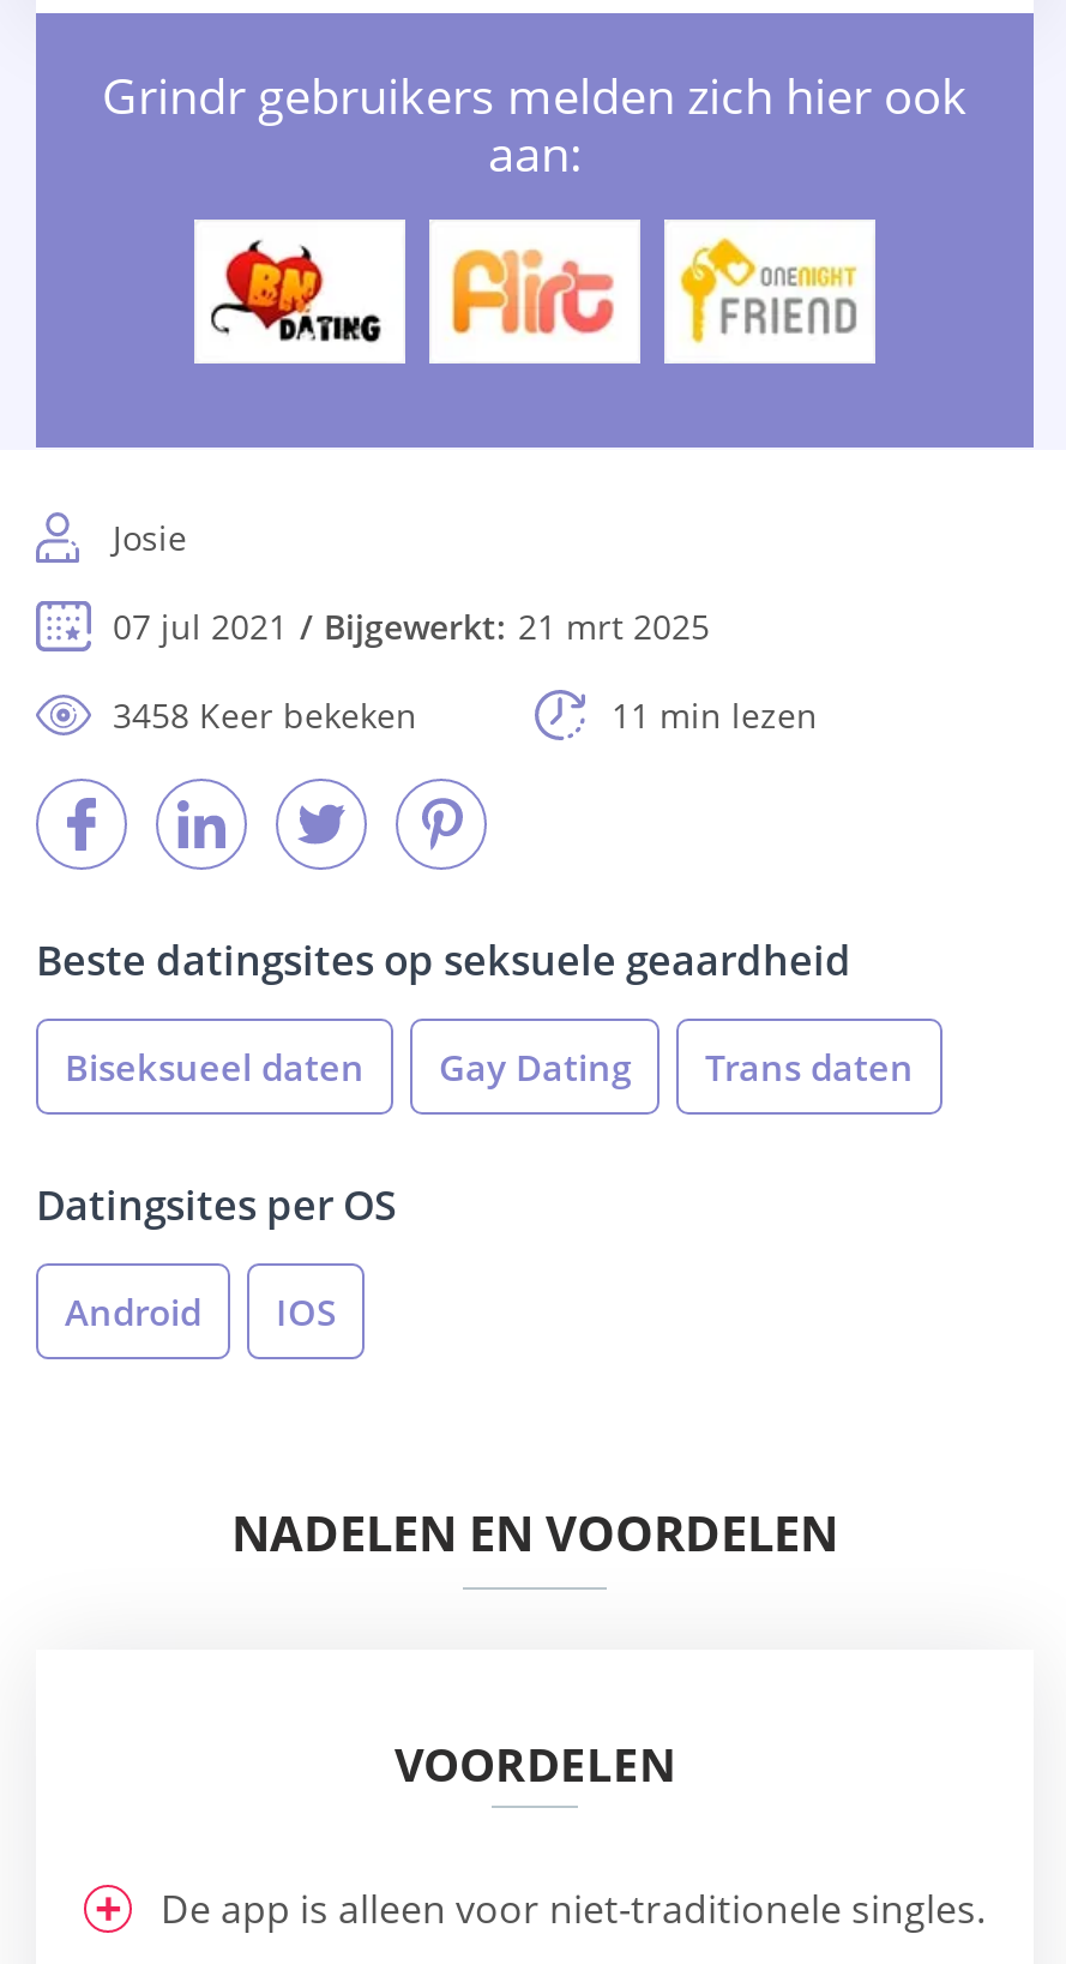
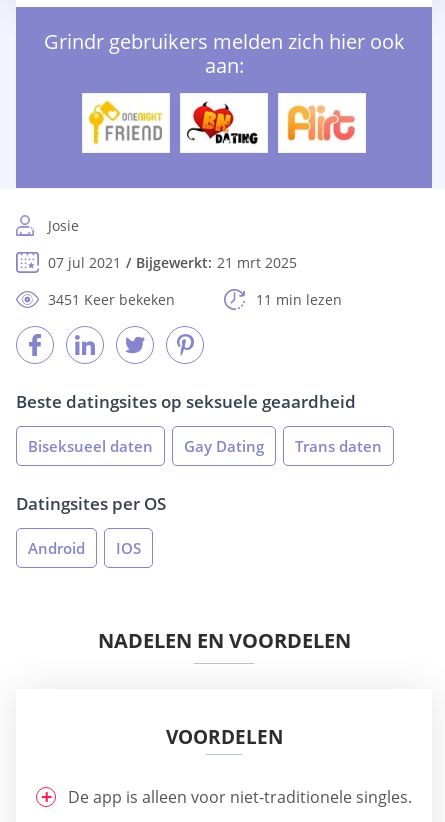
- [image]
+ [image]

- [image]
+ [image]

- [image]
+ [image]

- 3458 Keer bekeken
+ 3451 Keer bekeken
